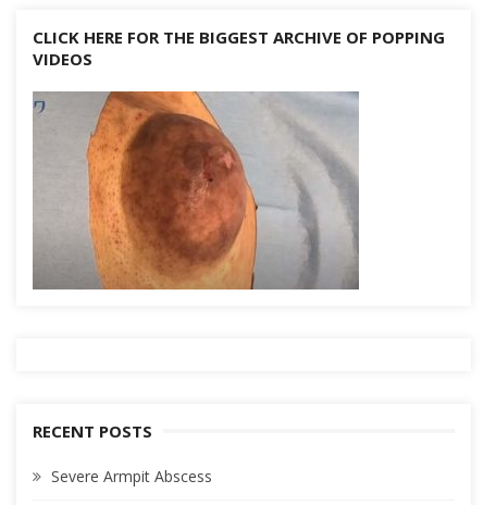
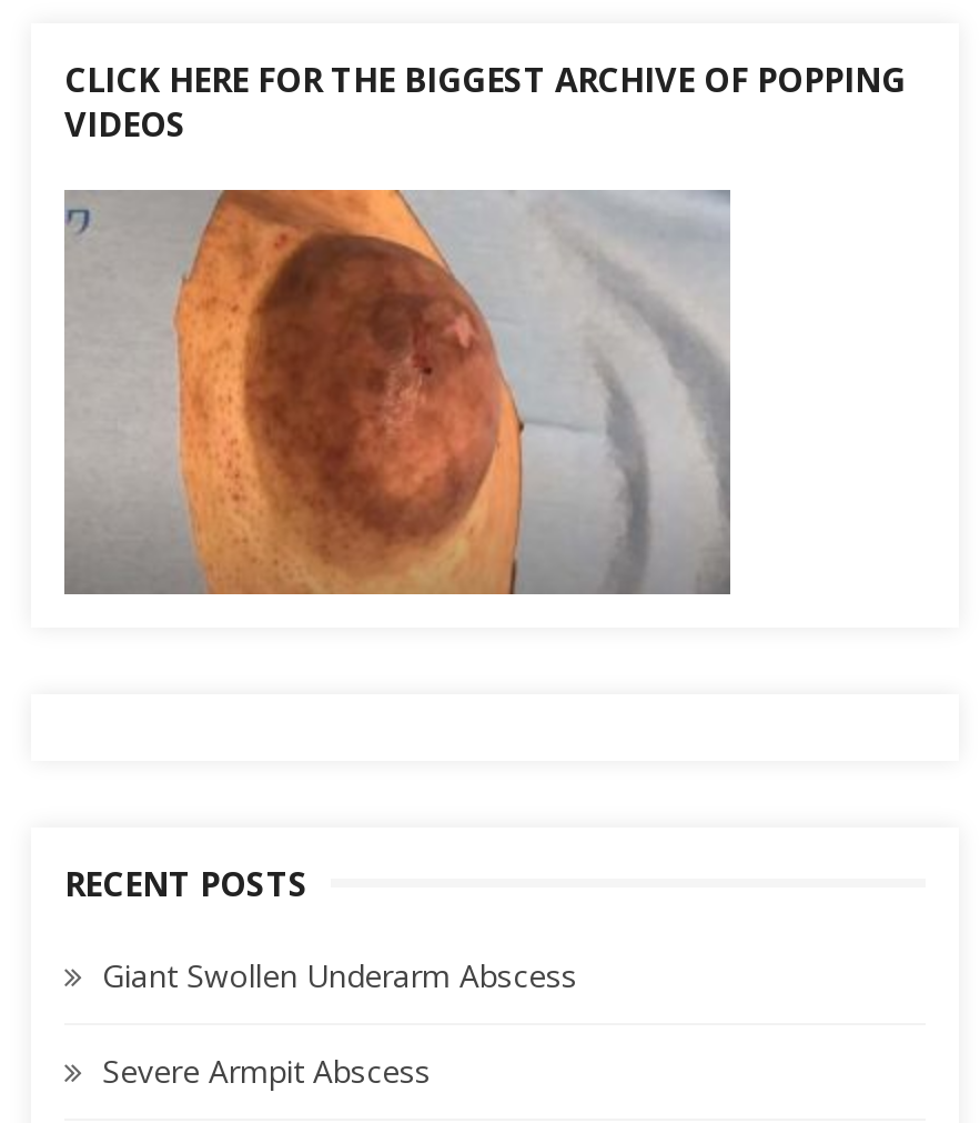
+ Giant Swollen Underarm Abscess
